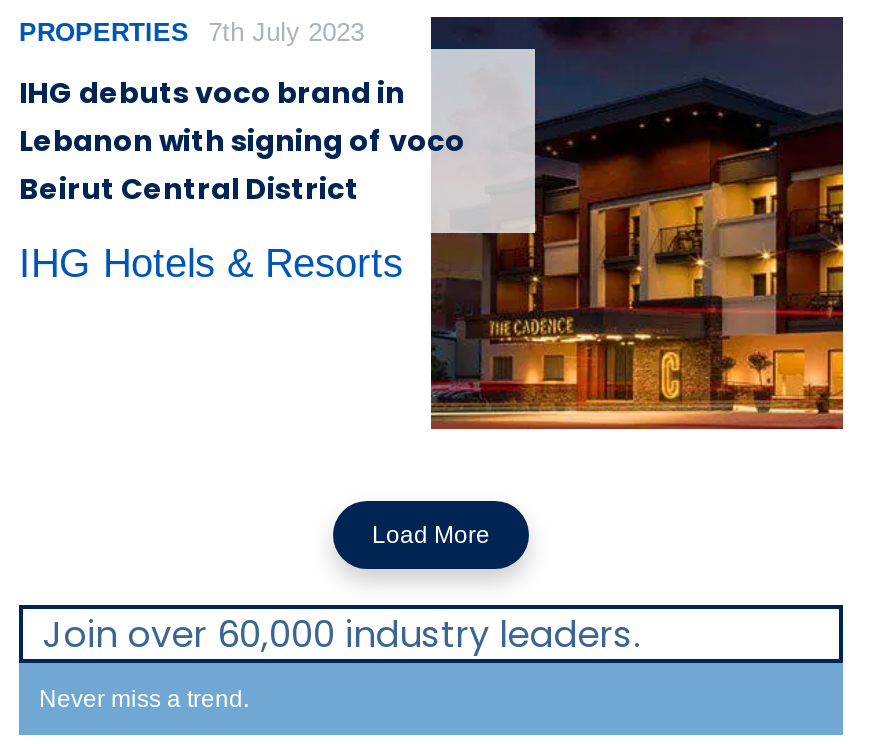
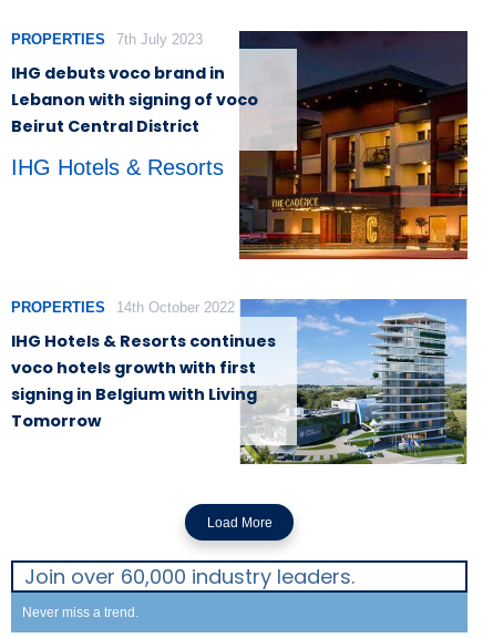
+ [image]
+ PROPERTIES
+ 14th October 2022
+ IHG Hotels & Resorts continues
+ voco hotels growth with first
+ signing in Belgium with Living
+ Tomorrow
